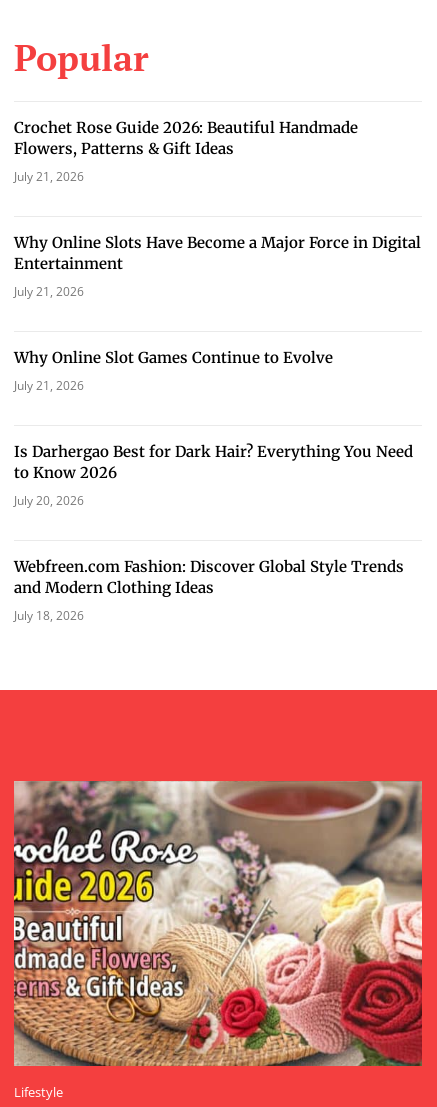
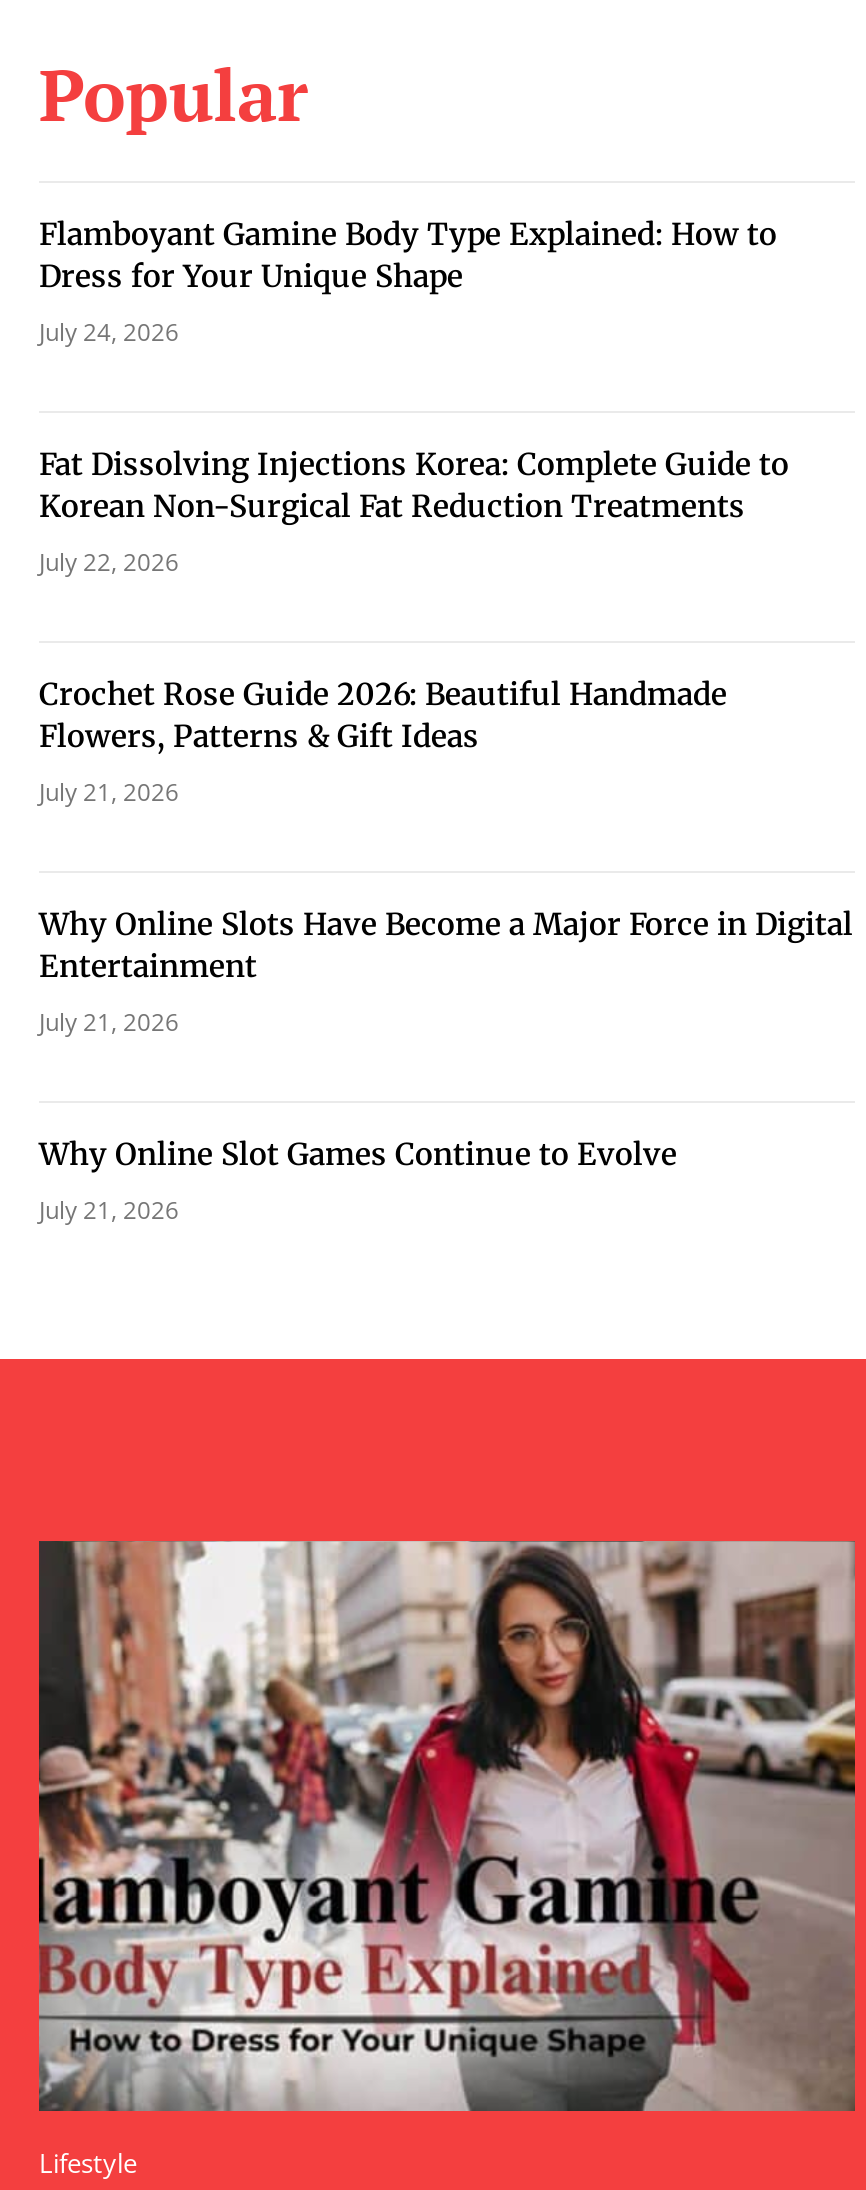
+ Flamboyant Gamine Body Type Explained: How to
+ Dress for Your Unique Shape
+ July 24, 2026

+ Fat Dissolving Injections Korea: Complete Guide to
+ Korean Non-Surgical Fat Reduction Treatments
+ July 22, 2026

moved down: Crochet Rose Guide 2026: Beautiful Handmade | Flowers, Patterns & Gift Ideas | July 21, 2026 | Why Online Slots Have Become a Major Force in Digital | Entertainment | July 21, 2026 | Why Online Slot Games Continue to Evolve | July 21, 2026

- Is Darhergao Best for Dark Hair? Everything You Need
- to Know 2026
- July 20, 2026

- Webfreen.com Fashion: Discover Global Style Trends
- and Modern Clothing Ideas
- July 18, 2026

- [image]
+ [image]
